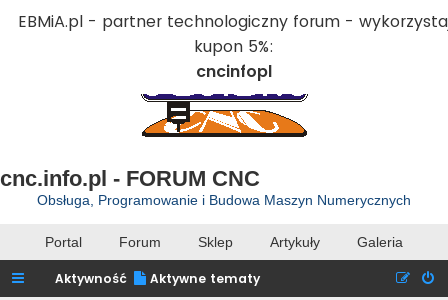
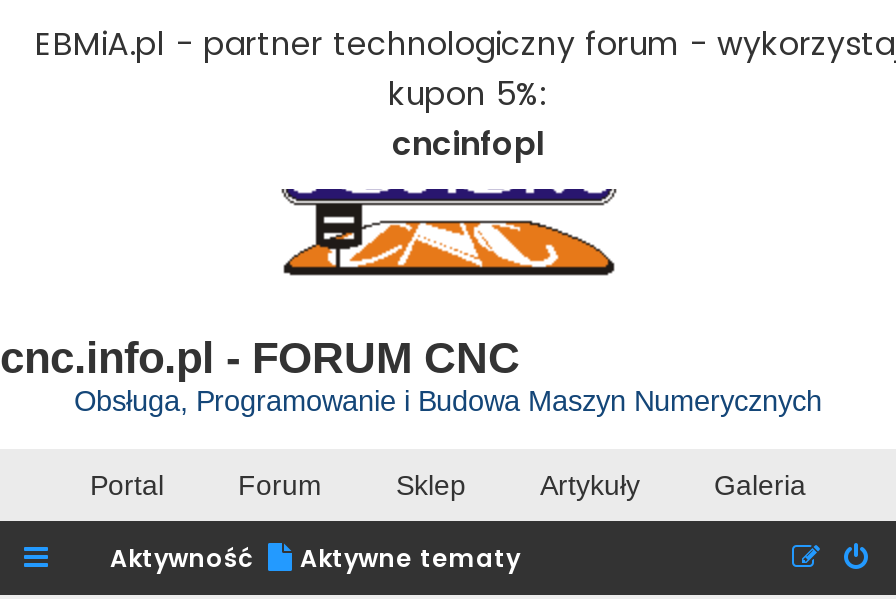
- [image]
+ [image]
